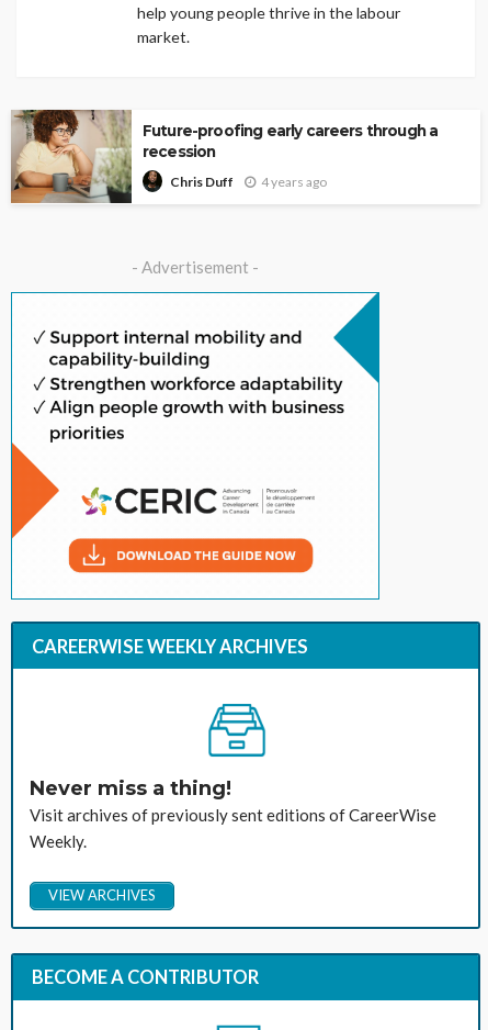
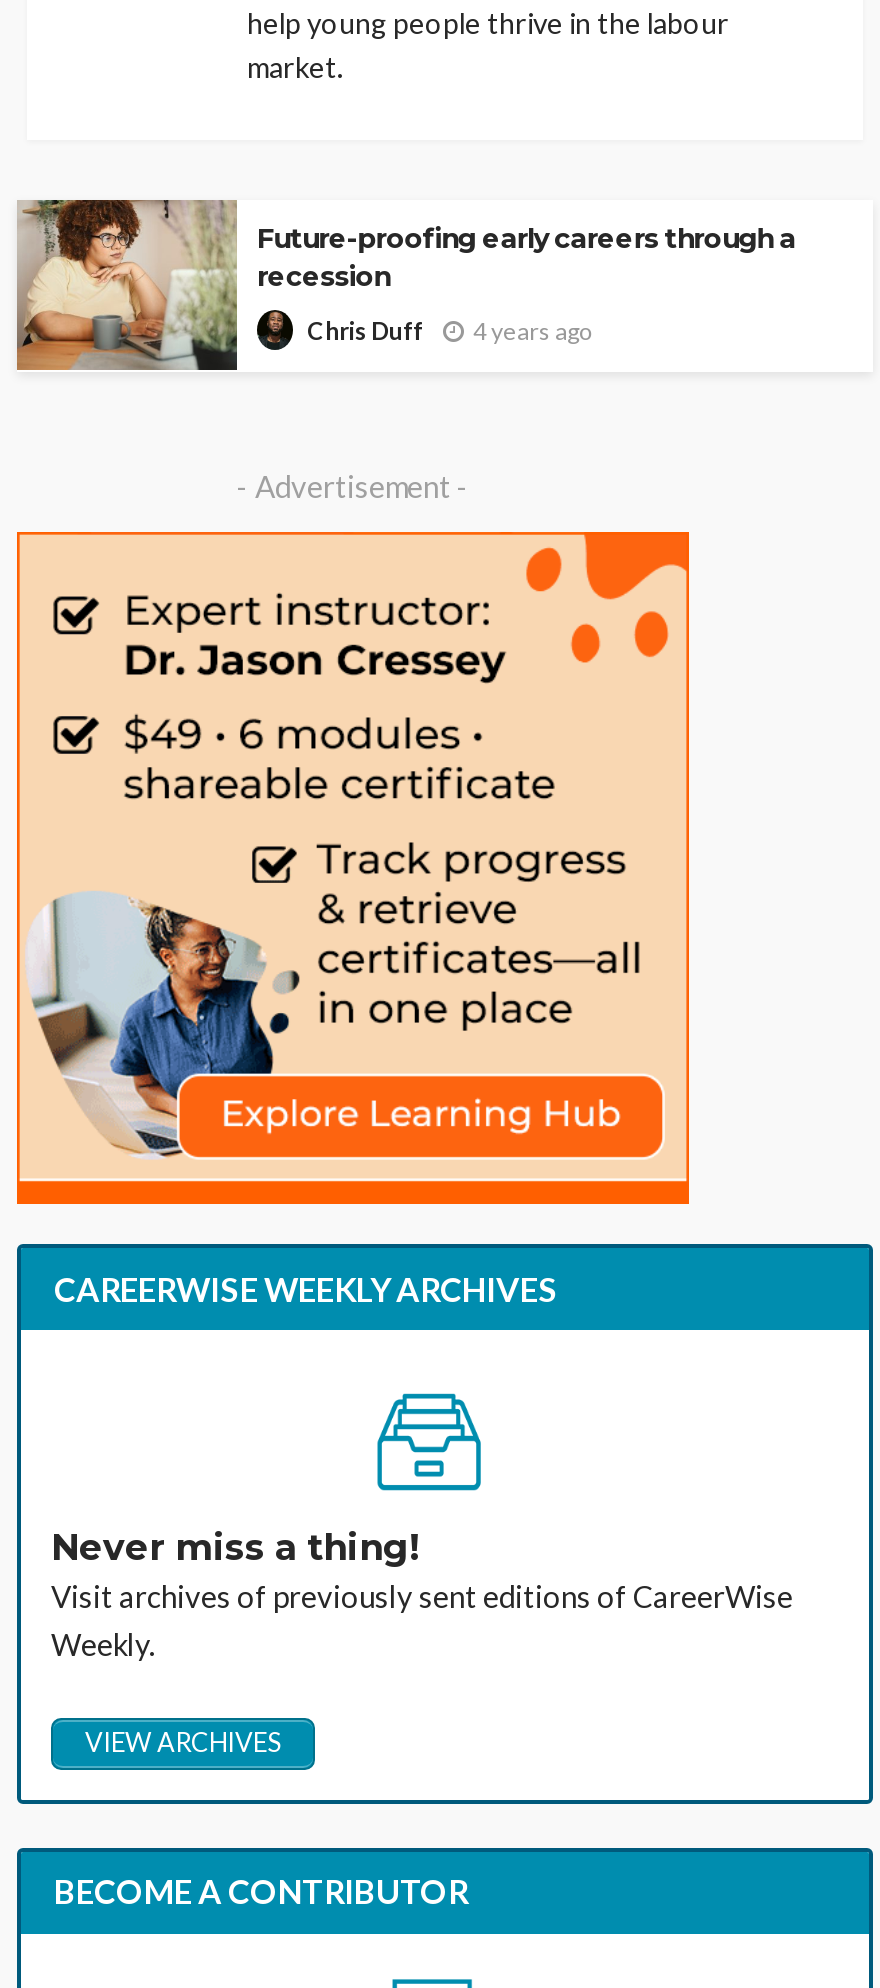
- [image]
+ [image]
